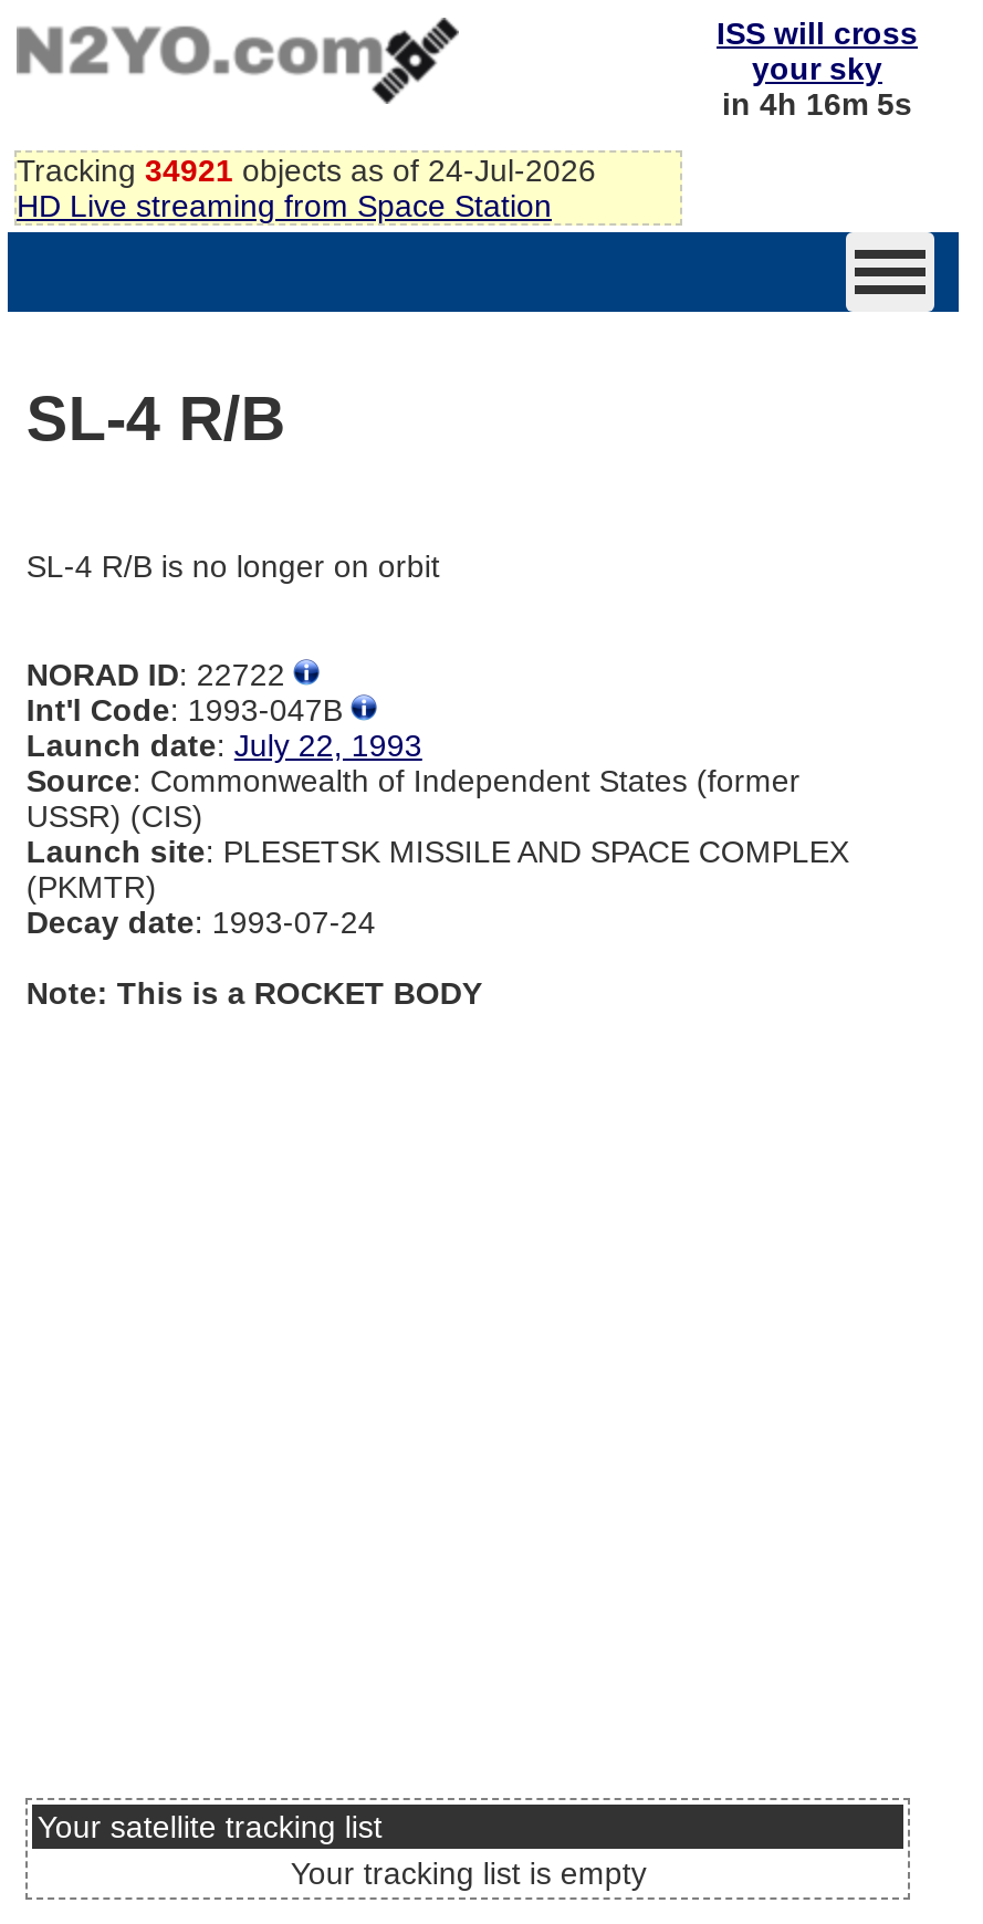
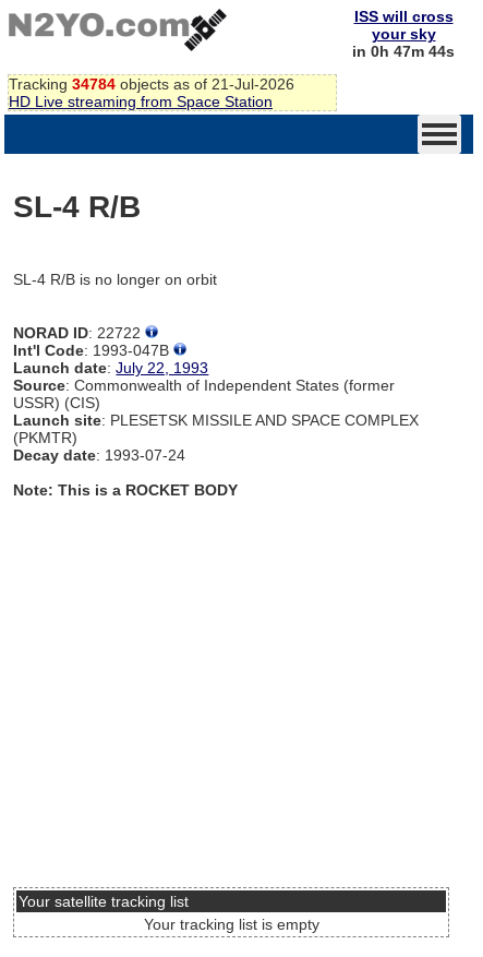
- in 4h 16m 5s
+ in 0h 47m 44s

- Tracking 34921 objects as of 24-Jul-2026
+ Tracking 34784 objects as of 21-Jul-2026
